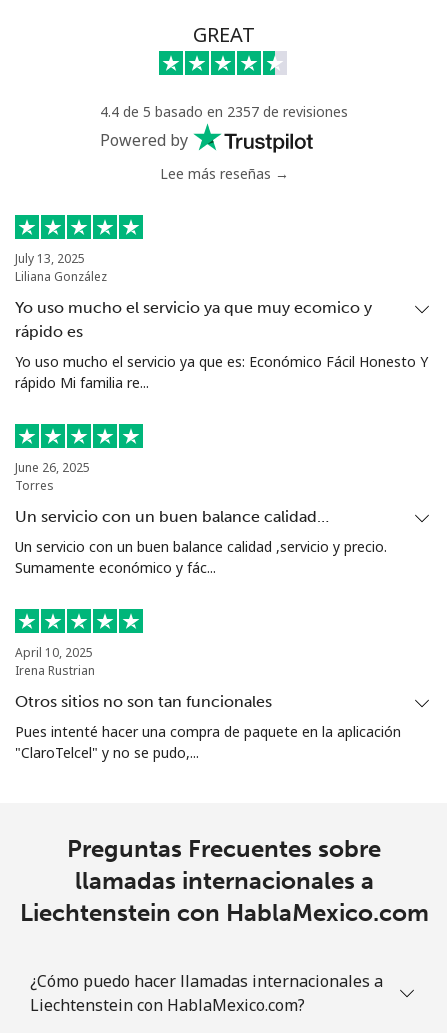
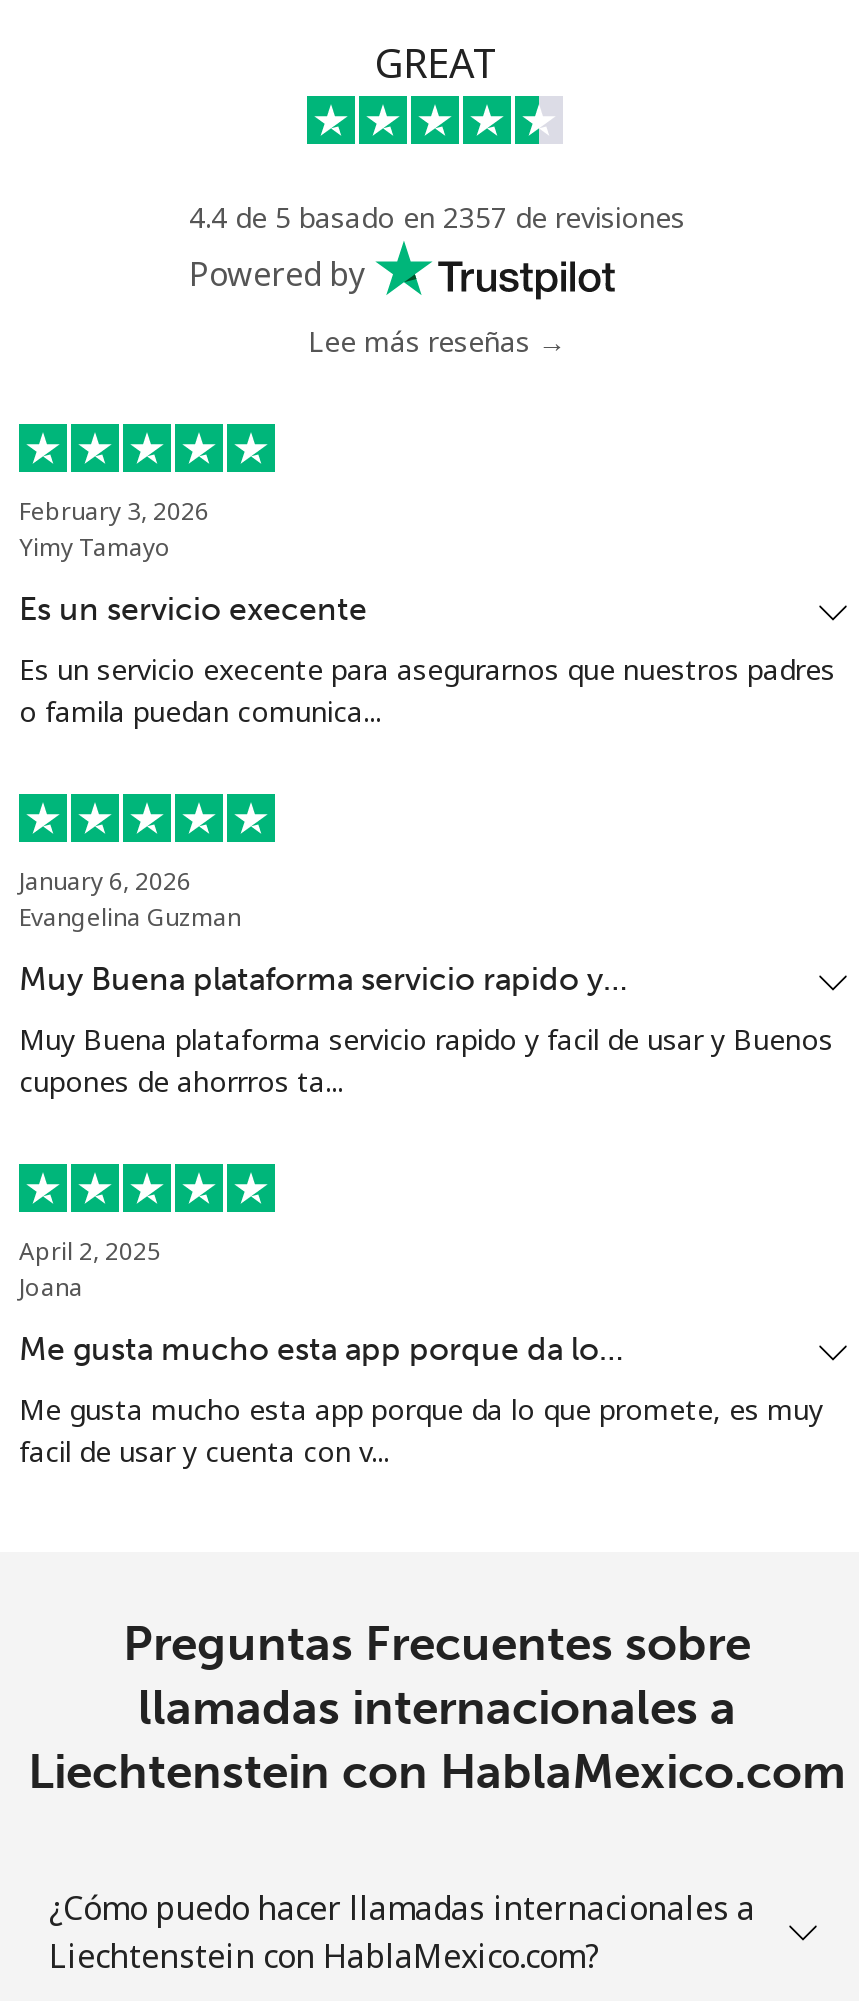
- July 13, 2025
- Liliana González
+ February 3, 2026
+ Yimy Tamayo

- Yo uso mucho el servicio ya que muy ecomico y
- rápido es
+ Es un servicio execente

- Yo uso mucho el servicio ya que es: Económico Fácil Honesto Y
- rápido Mi familia re...
+ Es un servicio execente para asegurarnos que nuestros padres
+ o famila puedan comunica...

- June 26, 2025
- Torres
+ January 6, 2026
+ Evangelina Guzman

- Un servicio con un buen balance calidad…
+ Muy Buena plataforma servicio rapido y…

- Un servicio con un buen balance calidad ,servicio y precio.
- Sumamente económico y fác...
+ Muy Buena plataforma servicio rapido y facil de usar y Buenos
+ cupones de ahorrros ta...

- April 10, 2025
- Irena Rustrian
+ April 2, 2025
+ Joana

- Otros sitios no son tan funcionales
+ Me gusta mucho esta app porque da lo…

- Pues intenté hacer una compra de paquete en la aplicación
- "ClaroTelcel" y no se pudo,...
+ Me gusta mucho esta app porque da lo que promete, es muy
+ facil de usar y cuenta con v...
